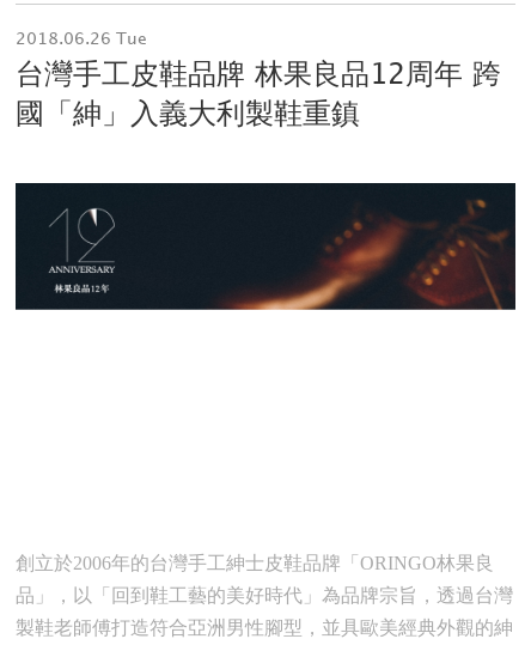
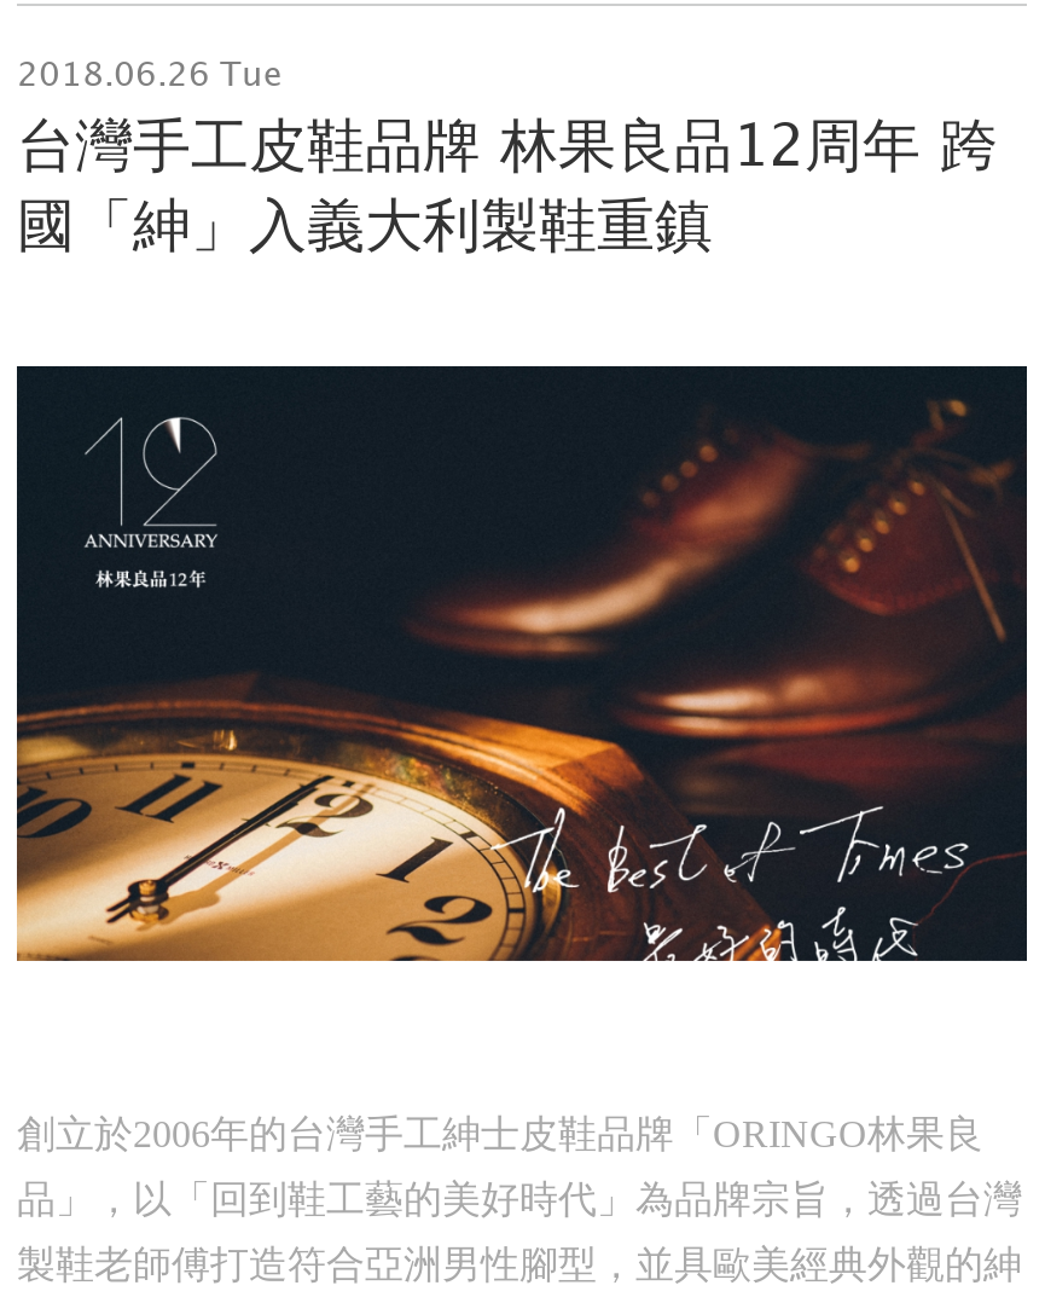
+ [image]
